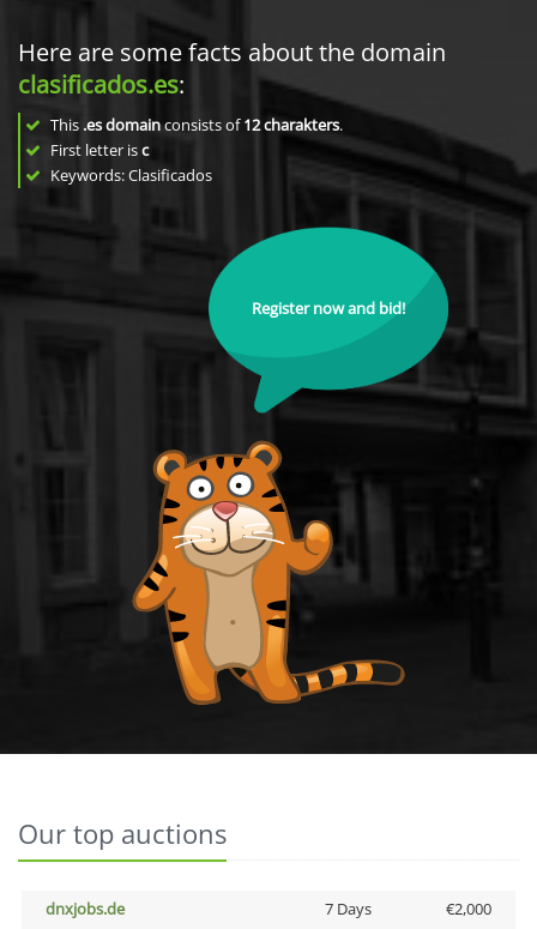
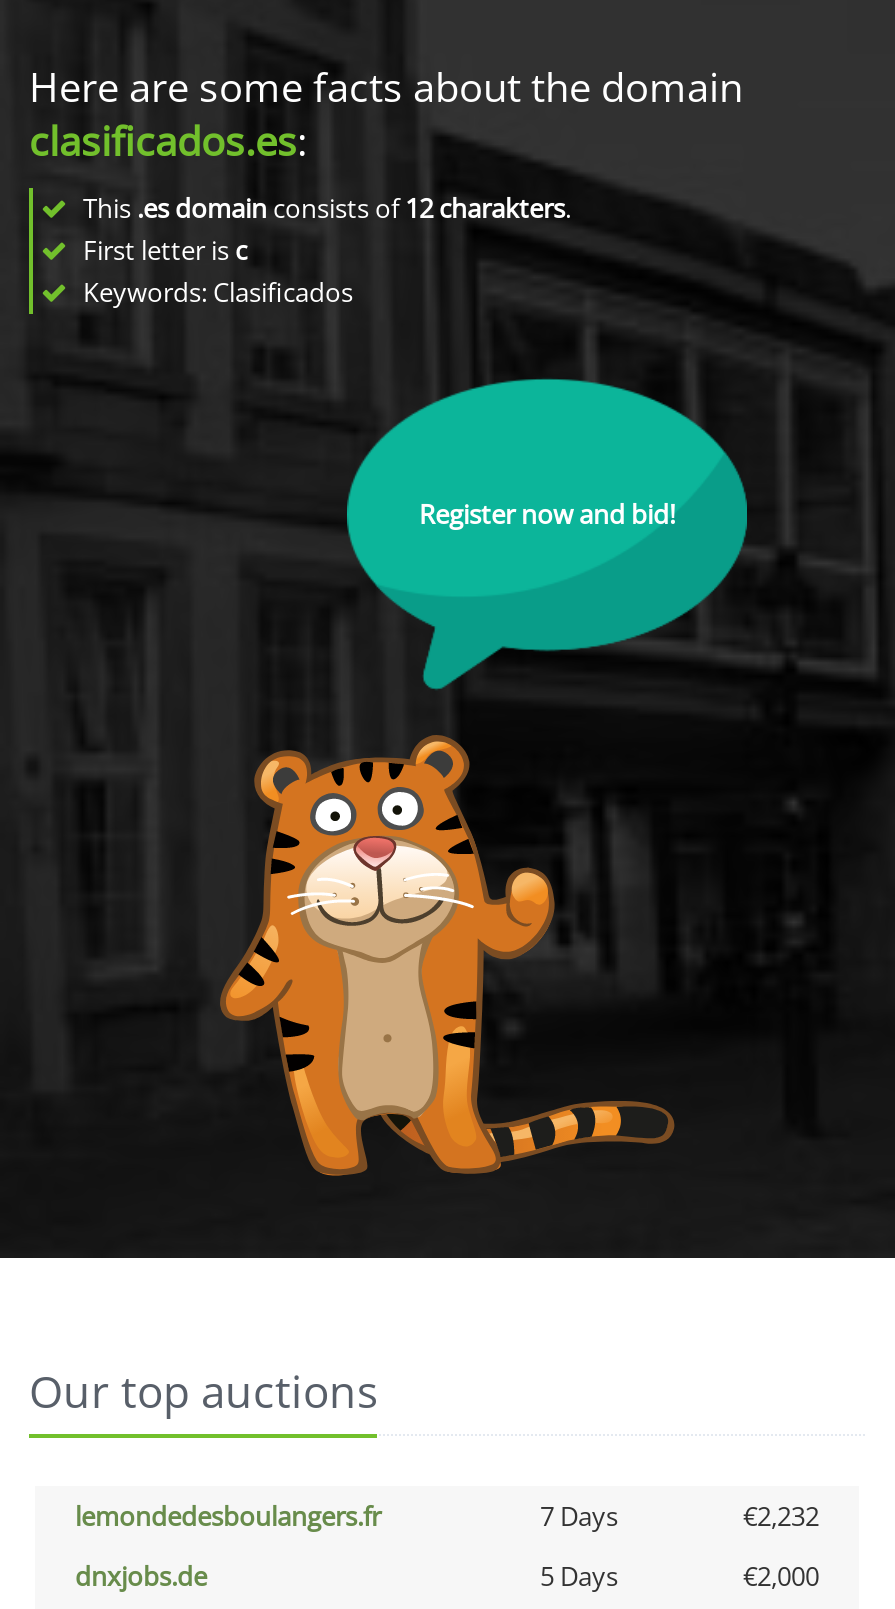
+ lemondedesboulangers.fr
+ 7 Days
+ €2,232

- 7 Days
+ 5 Days
